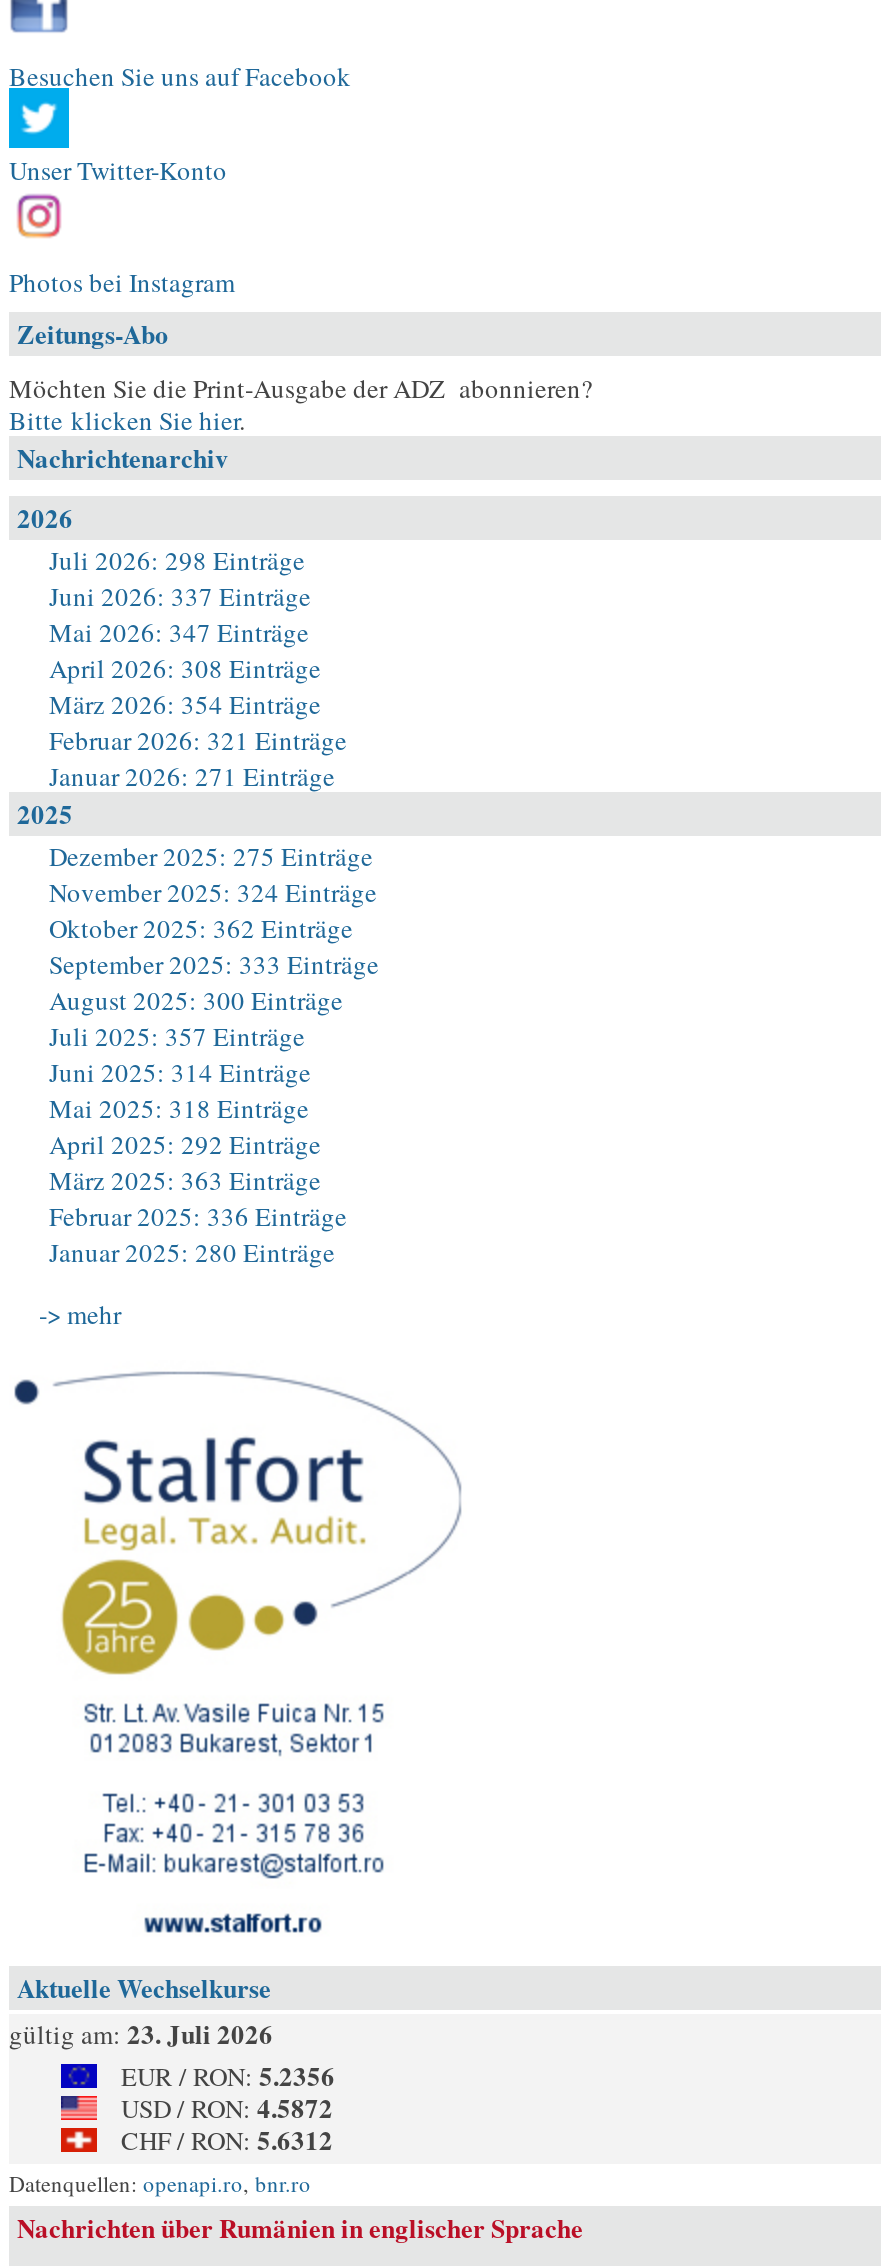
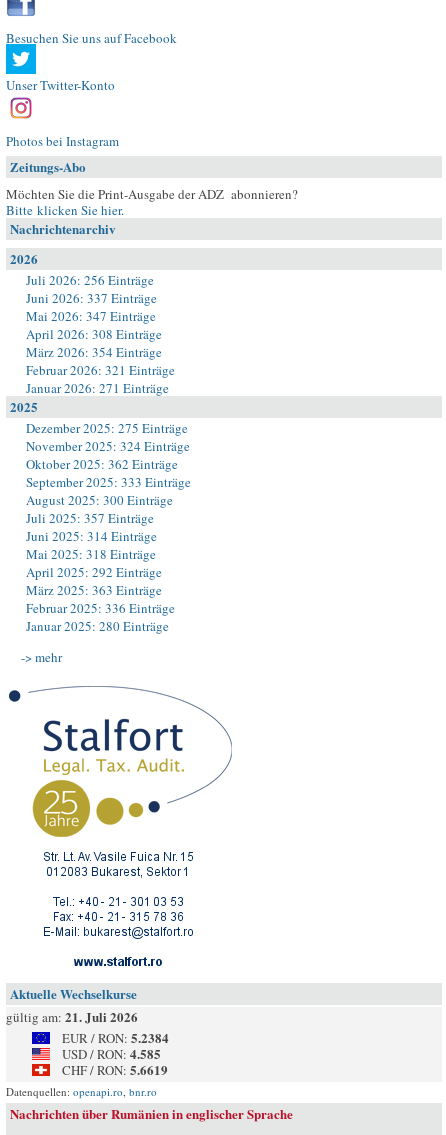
- Juli 2026: 298 Einträge
+ Juli 2026: 256 Einträge

- gültig am: 23. Juli 2026
+ gültig am: 21. Juli 2026

- EUR / RON: 5.2356
+ EUR / RON: 5.2384

- USD / RON: 4.5872
+ USD / RON: 4.585

- CHF / RON: 5.6312
+ CHF / RON: 5.6619
